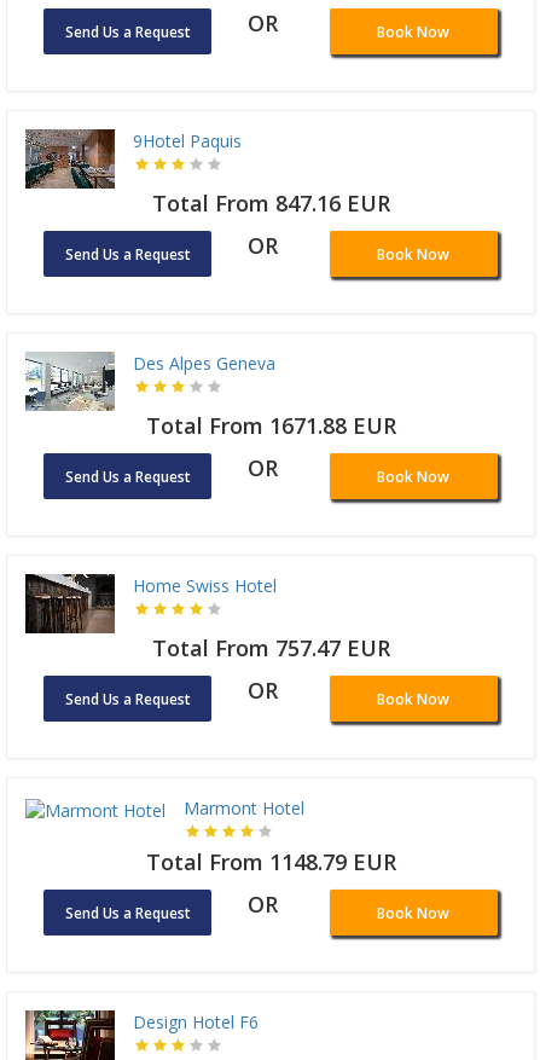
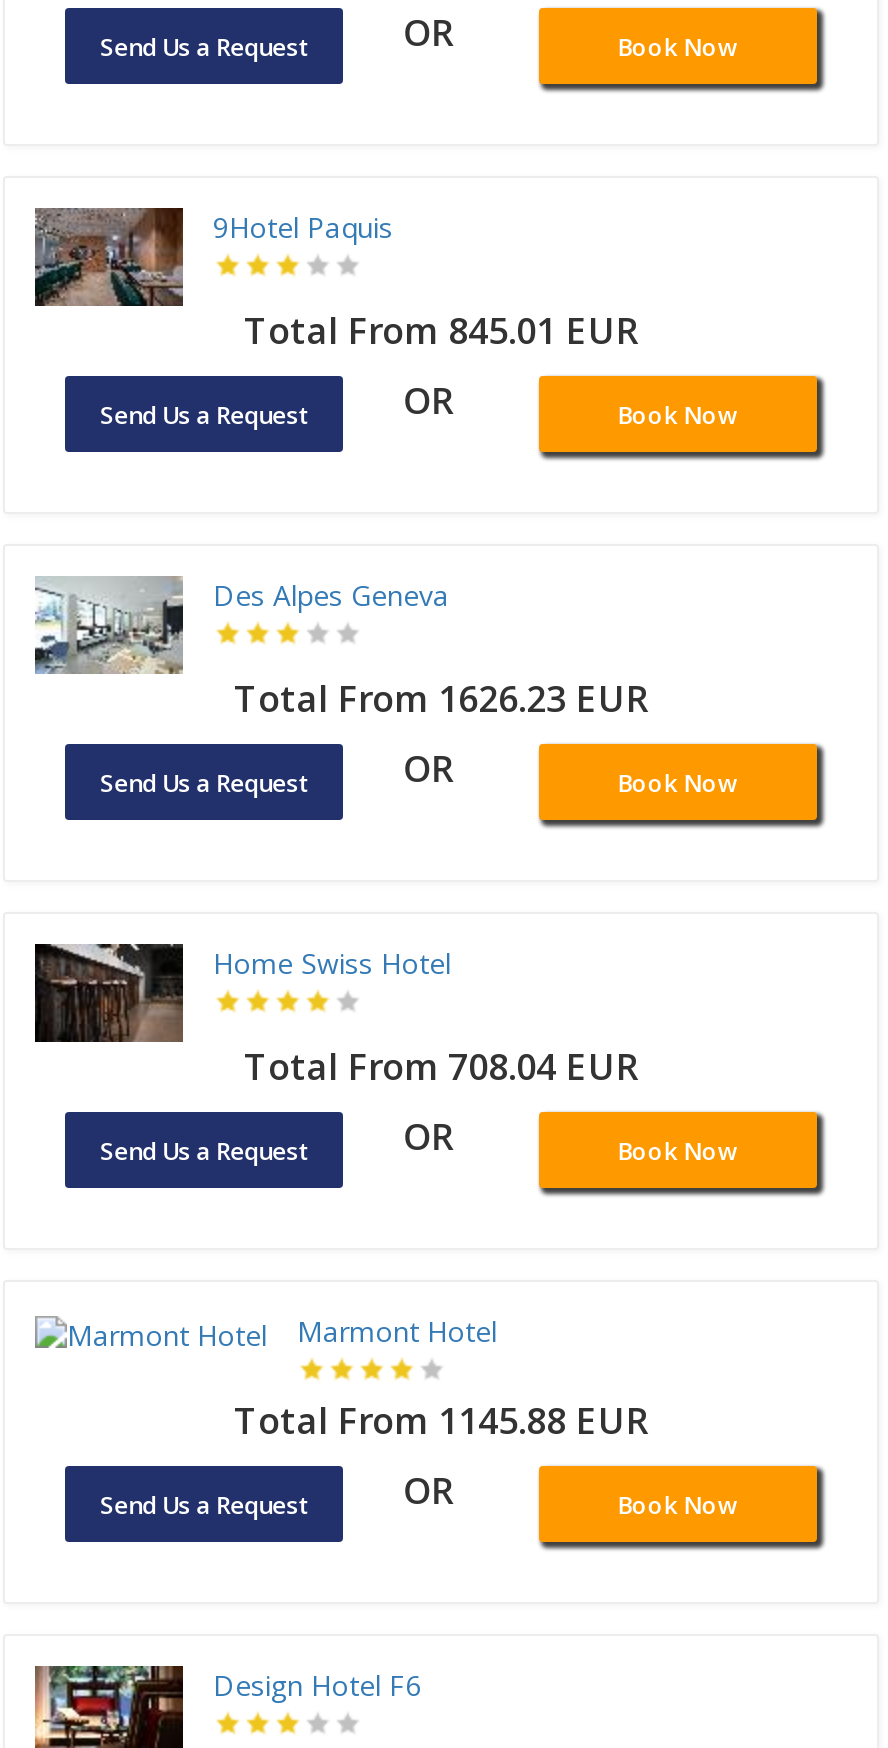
- Total From 847.16 EUR
+ Total From 845.01 EUR

- Total From 1671.88 EUR
+ Total From 1626.23 EUR

- Total From 757.47 EUR
+ Total From 708.04 EUR

- Total From 1148.79 EUR
+ Total From 1145.88 EUR
